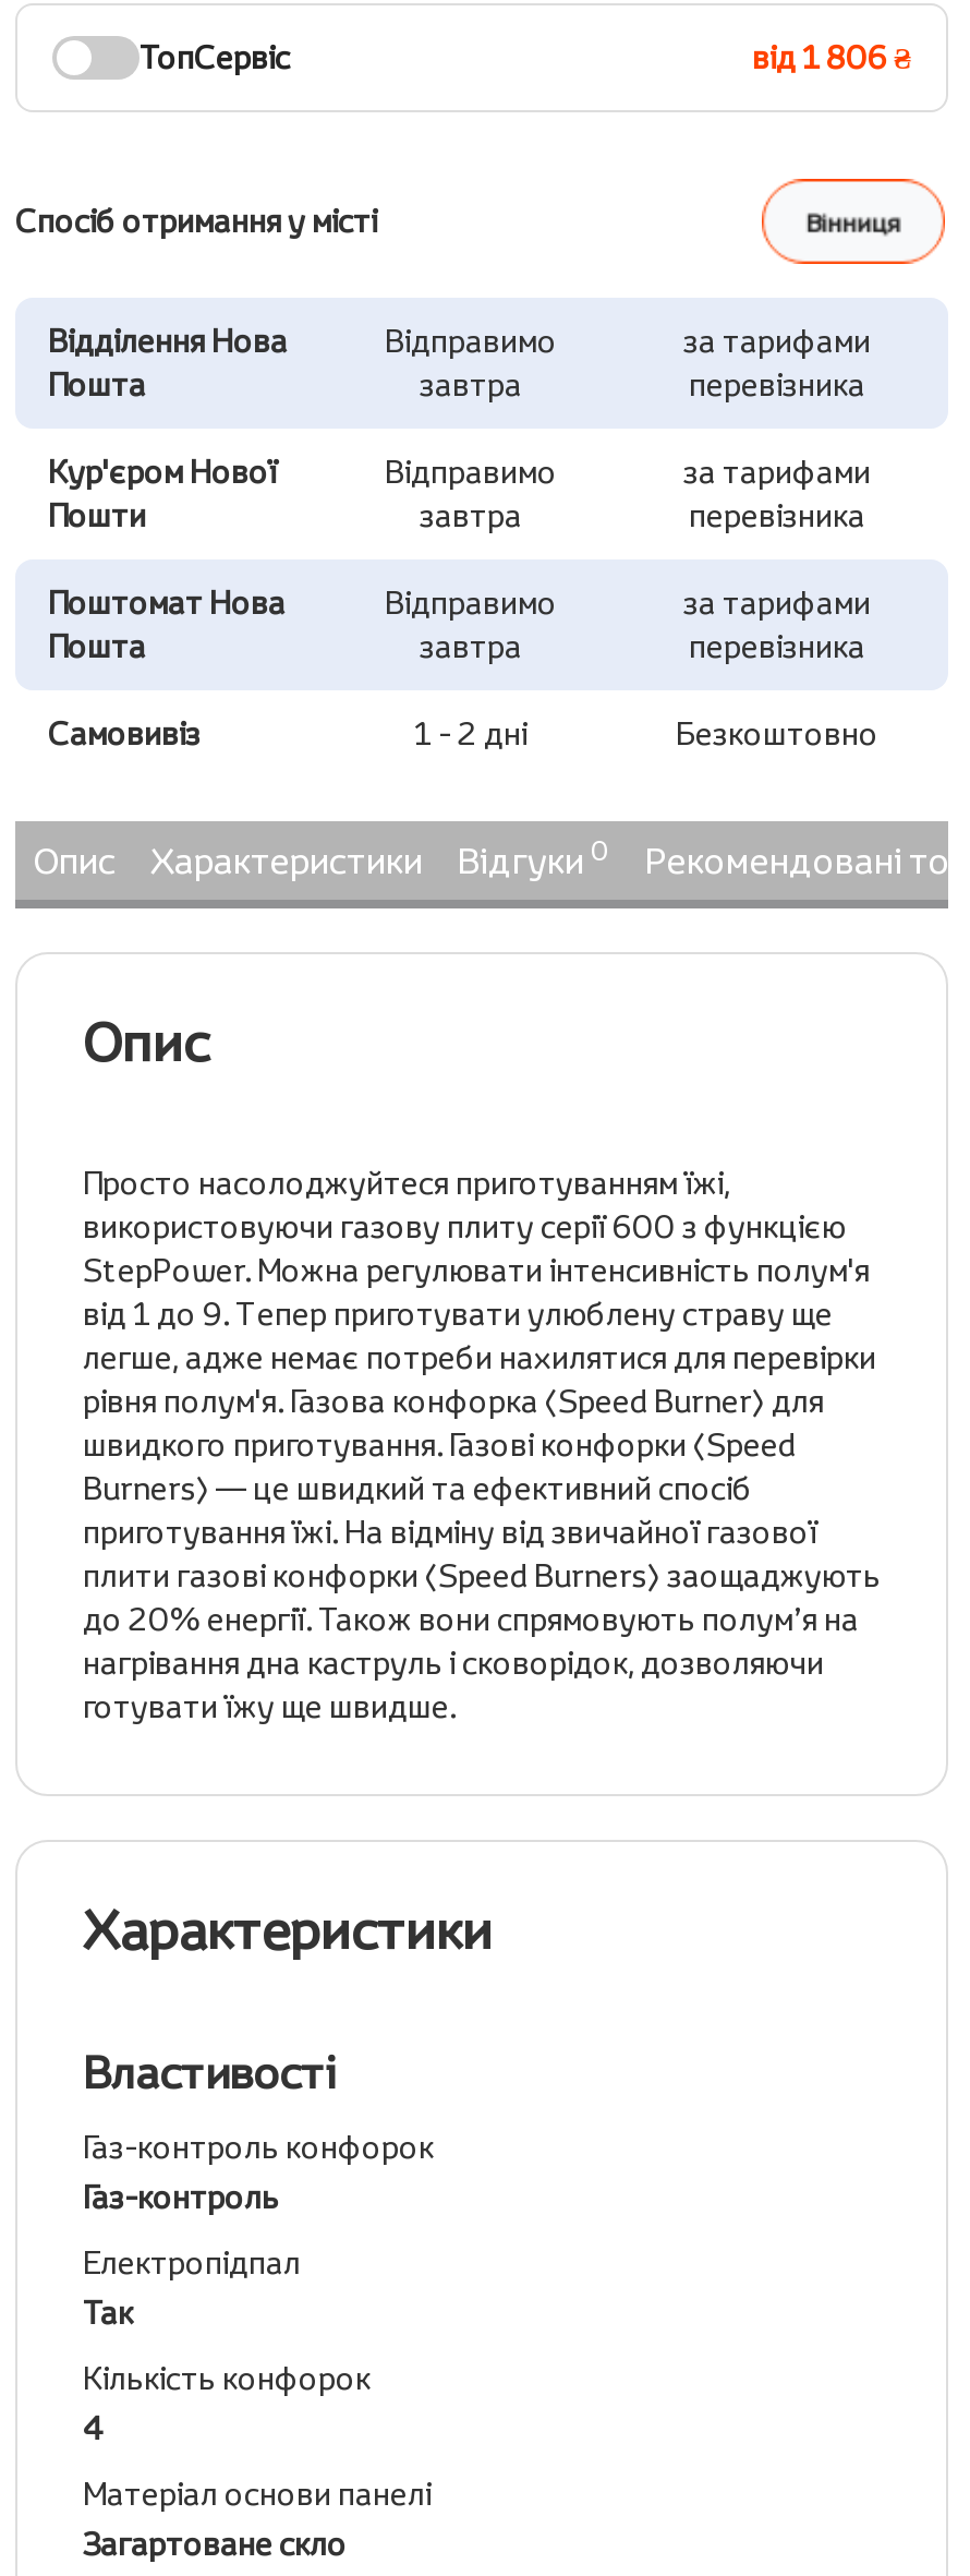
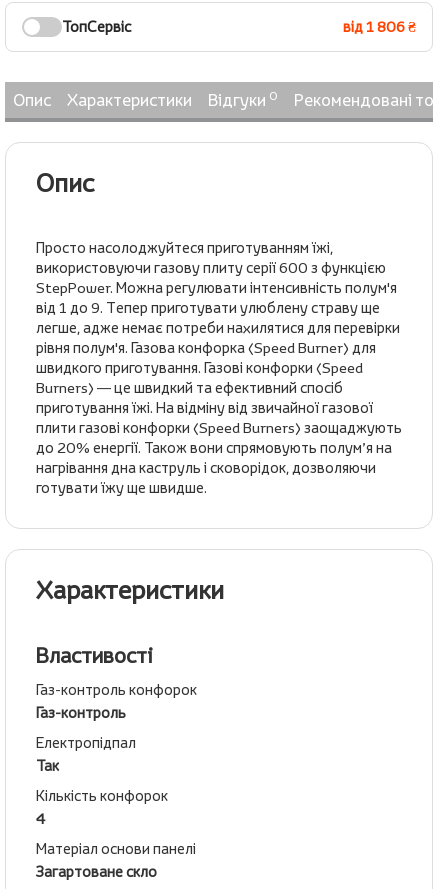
- Спосіб отримання у місті
- Вінниця
- Відділення Нова
- Пошта

- за тарифами
- перевізника
- Кур'єром Нової
- Пошти

- Відправимо
- завтра

- за тарифами
- перевізника
- Поштомат Нова
- Пошта

- Відправимо
- завтра

- за тарифами
- перевізника
- Самовивіз
- 1 - 2 дні
- Безкоштовно

- Відправимо
- завтра
